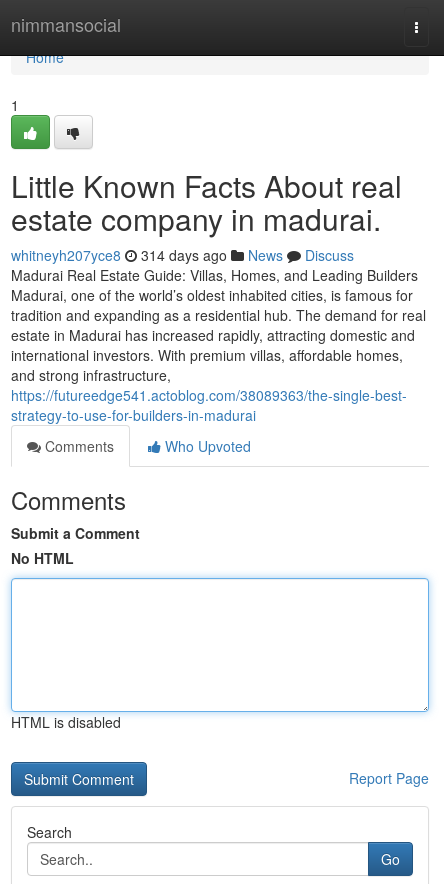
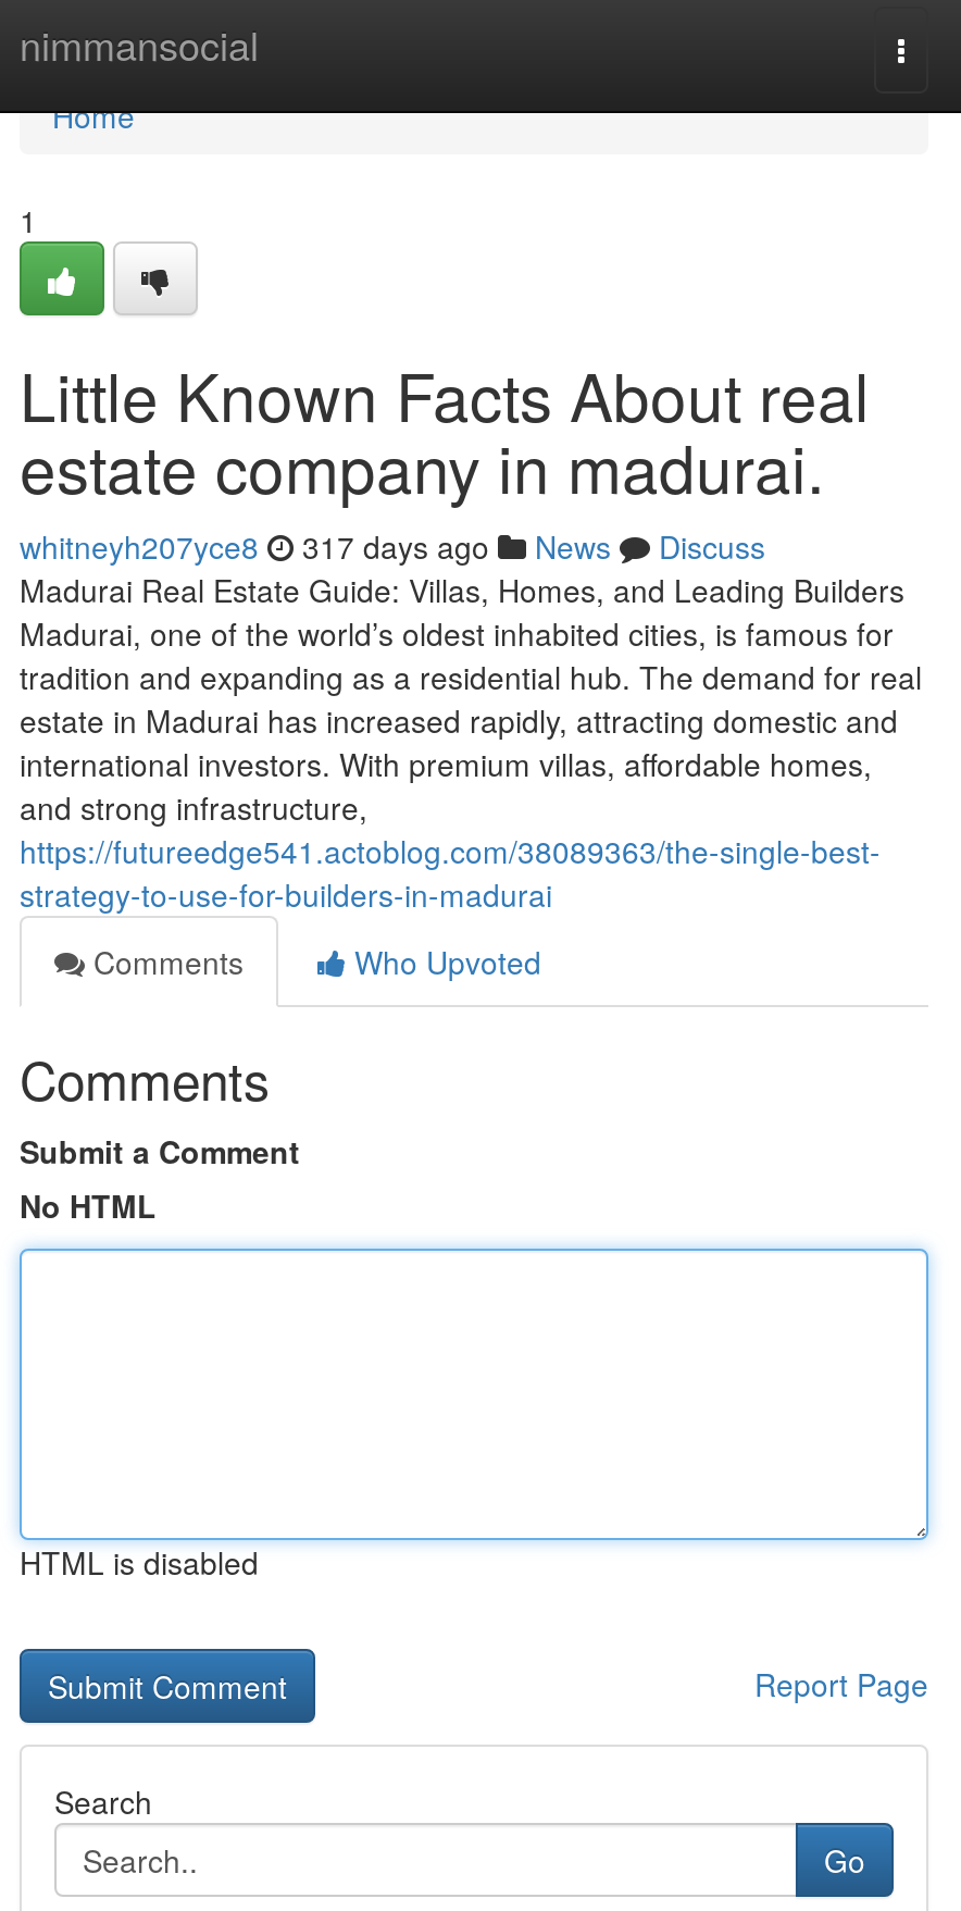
- whitneyh207yce8 314 days ago News Discuss
+ whitneyh207yce8 317 days ago News Discuss
